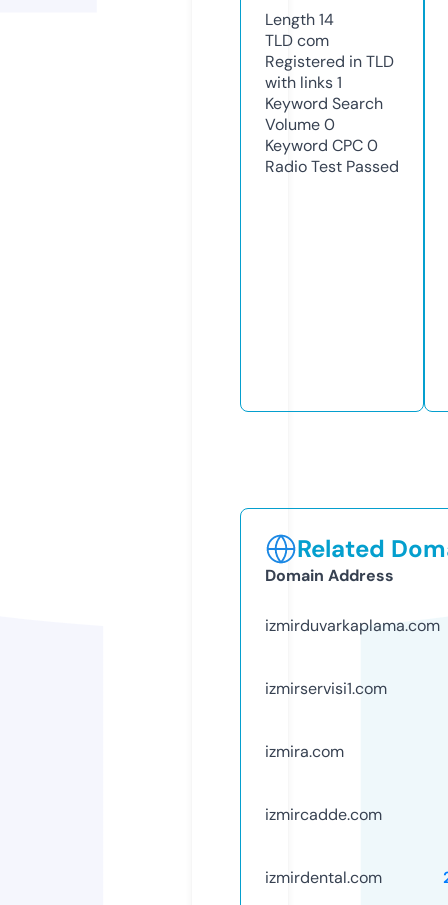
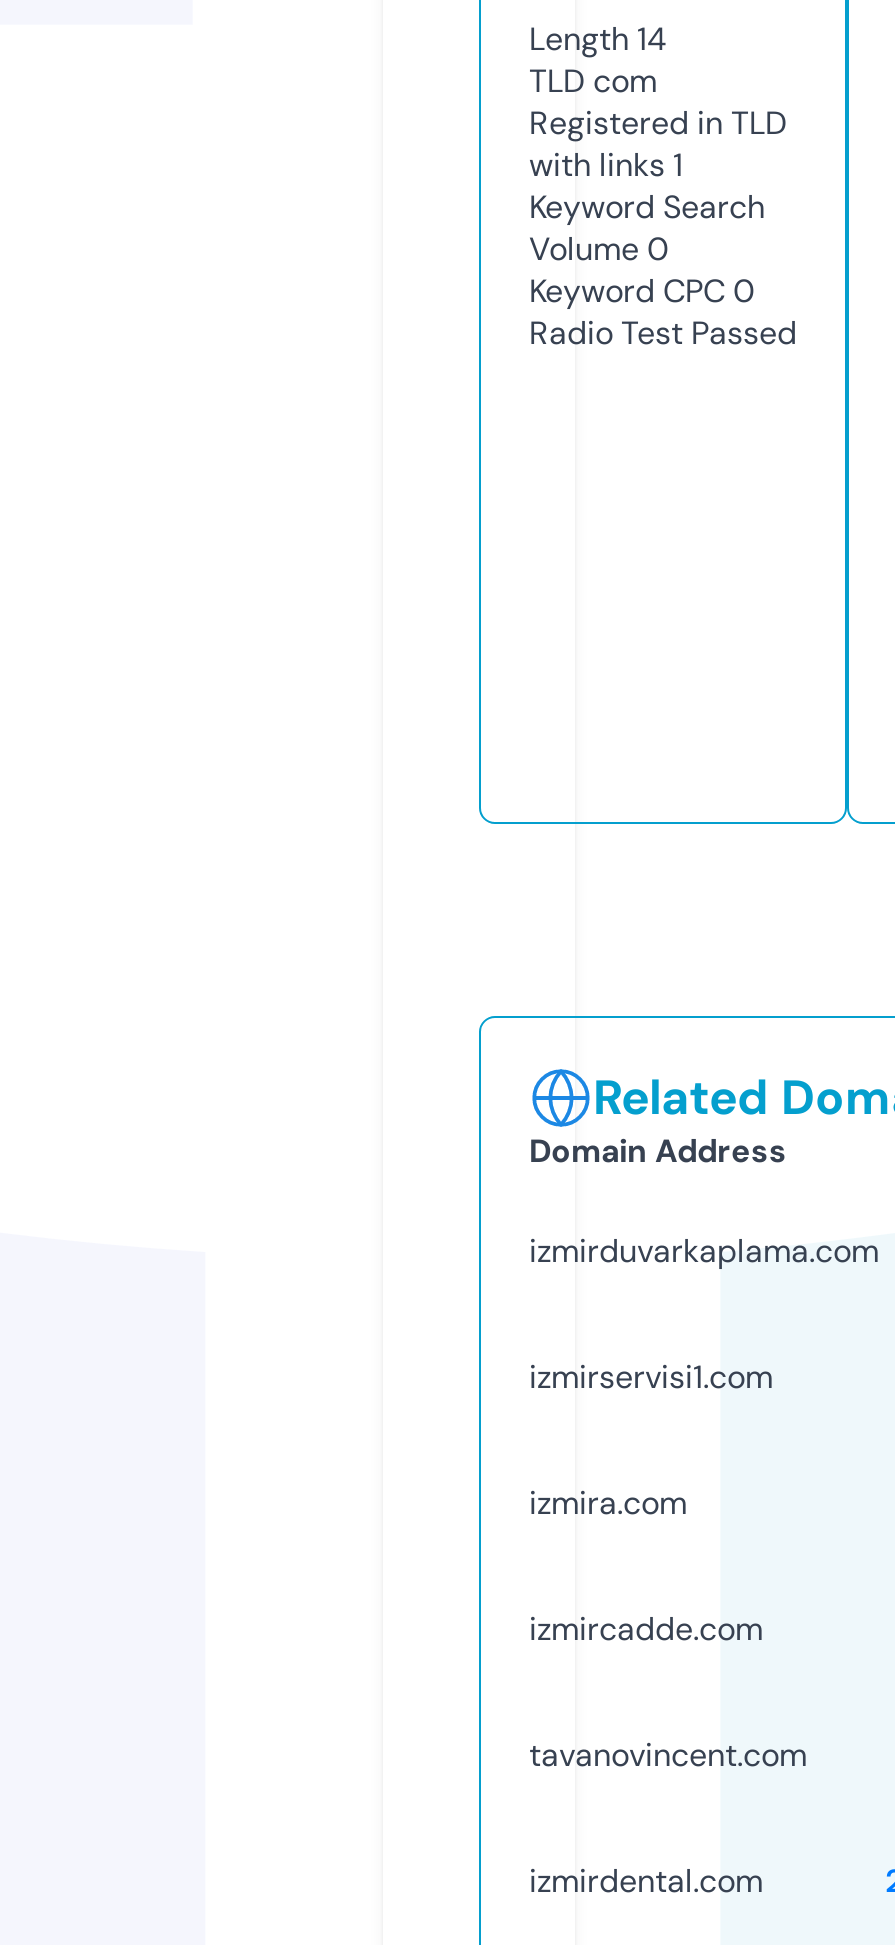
+ tavanovincent.com
